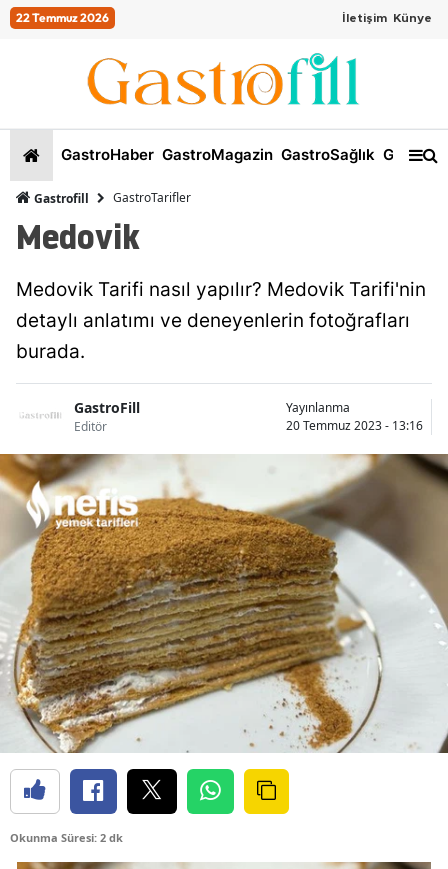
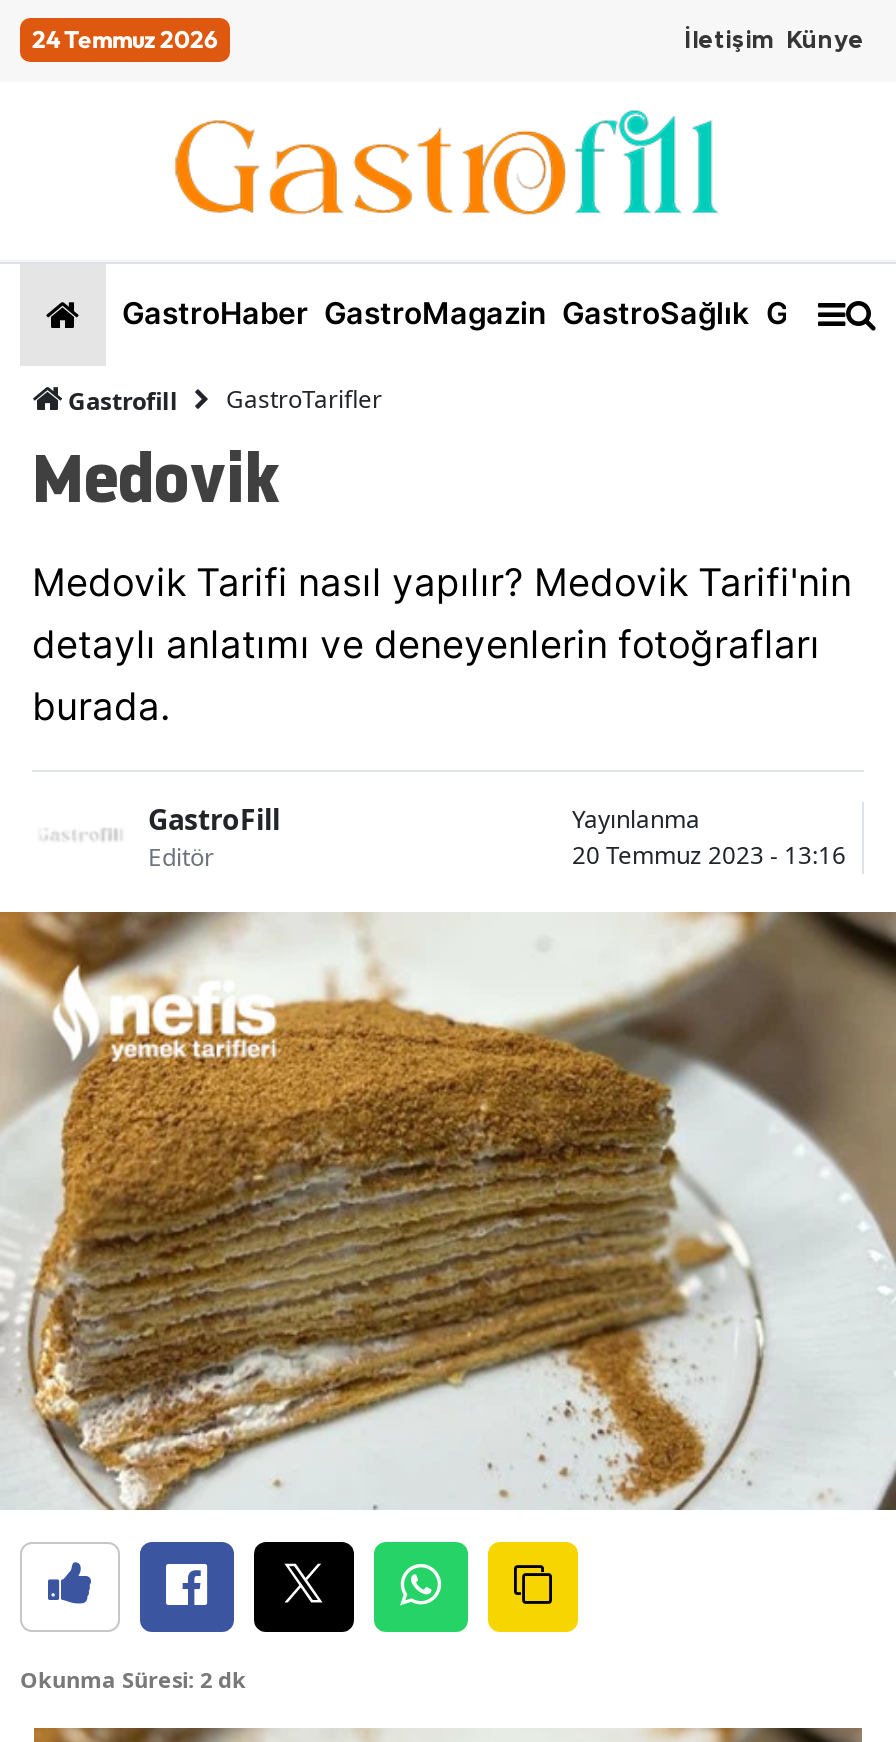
- 22 Temmuz 2026
+ 24 Temmuz 2026
